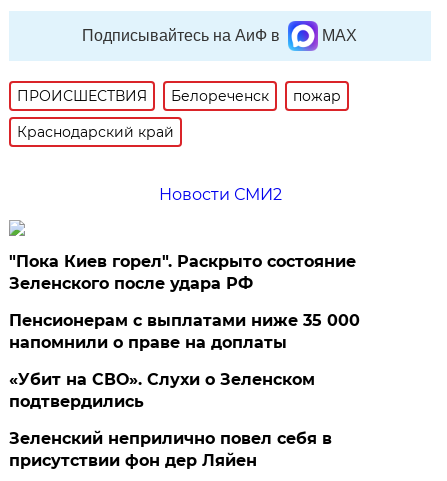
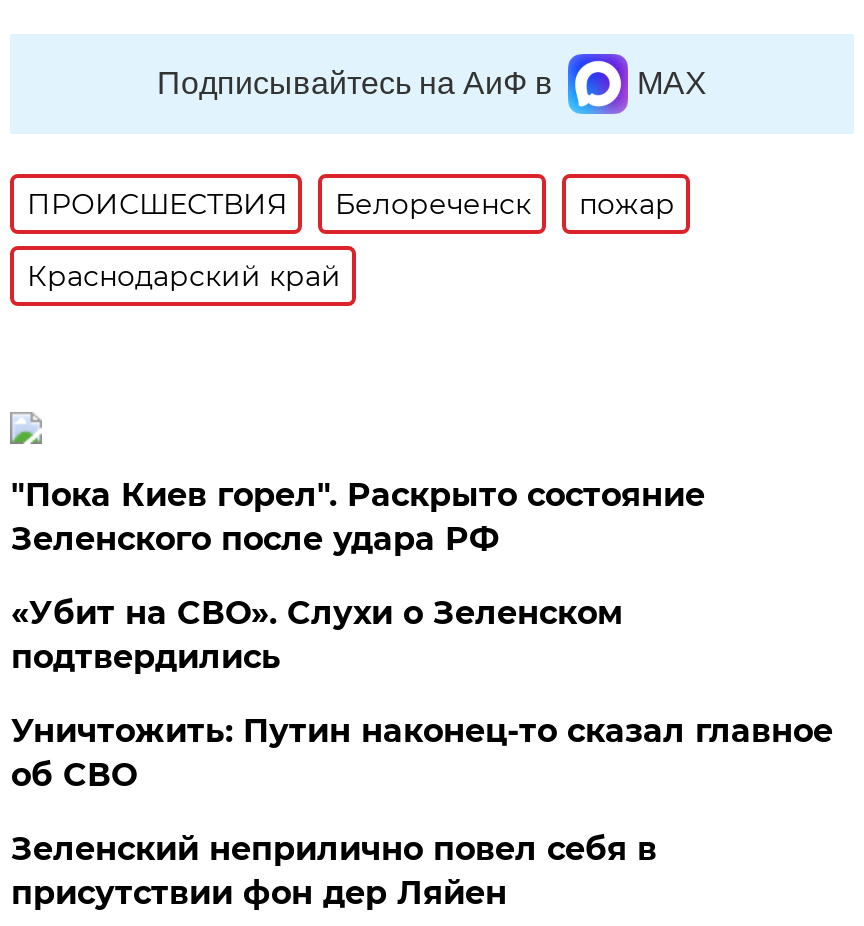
- Новости СМИ2

- Пенсионерам с выплатами ниже 35 000
- напомнили о праве на доплаты

moved up: «Убит на СВО». Слухи о Зеленском | подтвердились

+ Уничтожить: Путин наконец-то сказал главное
+ об СВО
